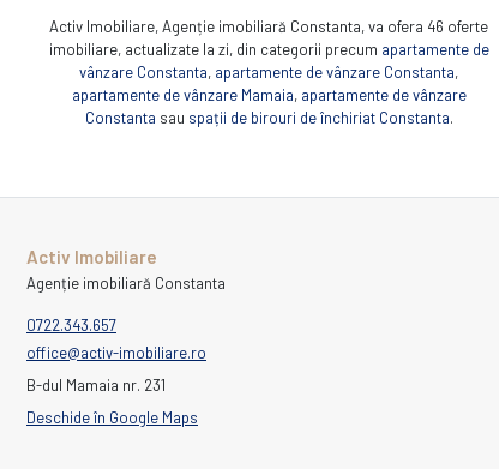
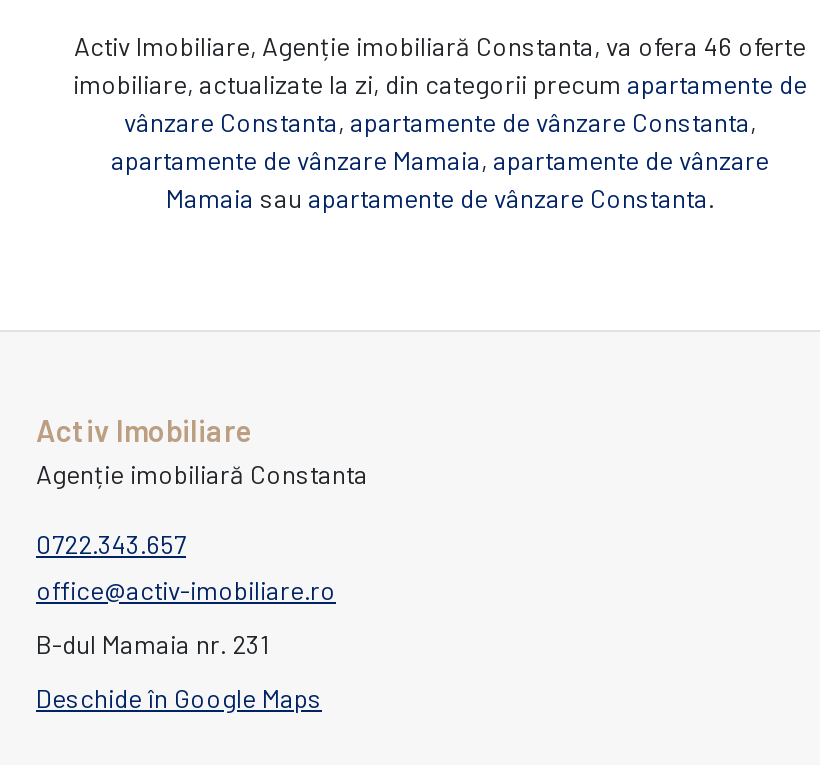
- Constanta sau spații de birouri de închiriat Constanta.
+ Mamaia sau apartamente de vânzare Constanta.
